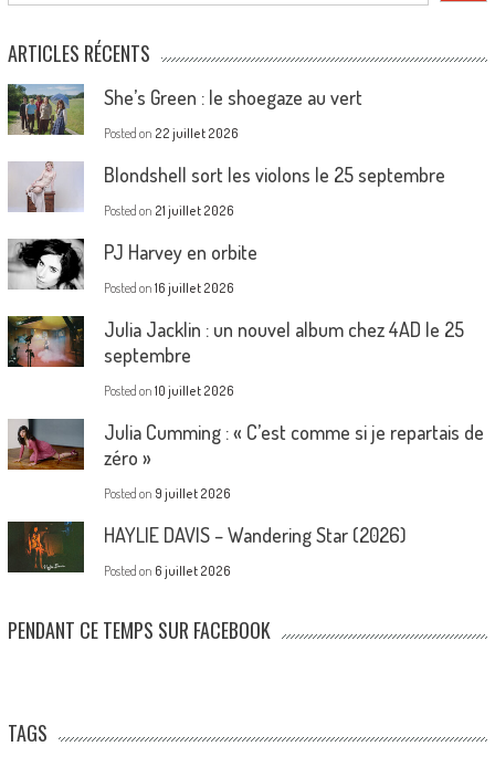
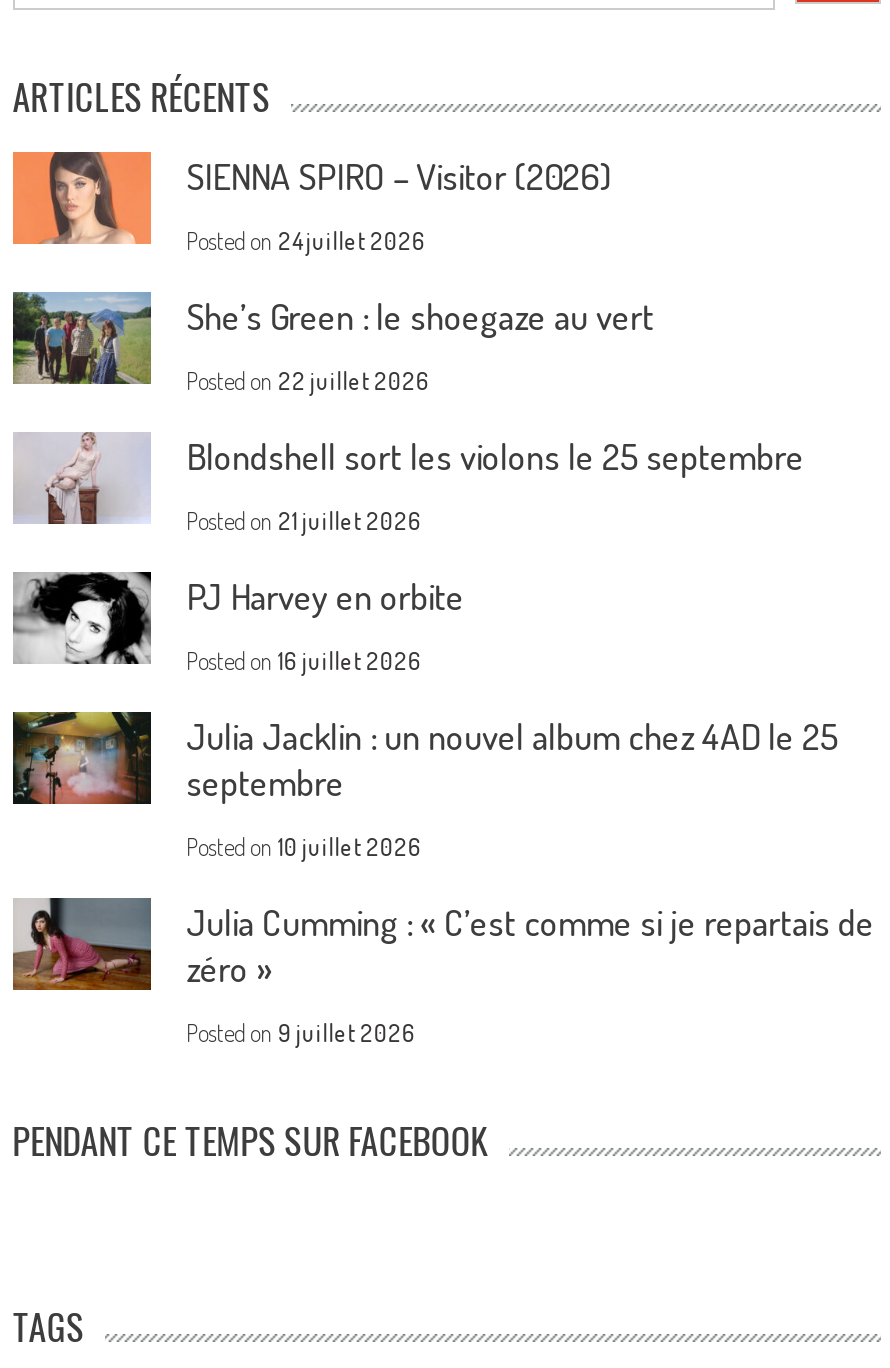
+ [image]
+ SIENNA SPIRO – Visitor (2026)
+ Posted on 24 juillet 2026

moved down: [image] | She’s Green : le shoegaze au vert | Posted on 22 juillet 2026 | ... | zéro » | Posted on 9 juillet 2026

- [image]
- HAYLIE DAVIS – Wandering Star (2026)
- Posted on 6 juillet 2026
